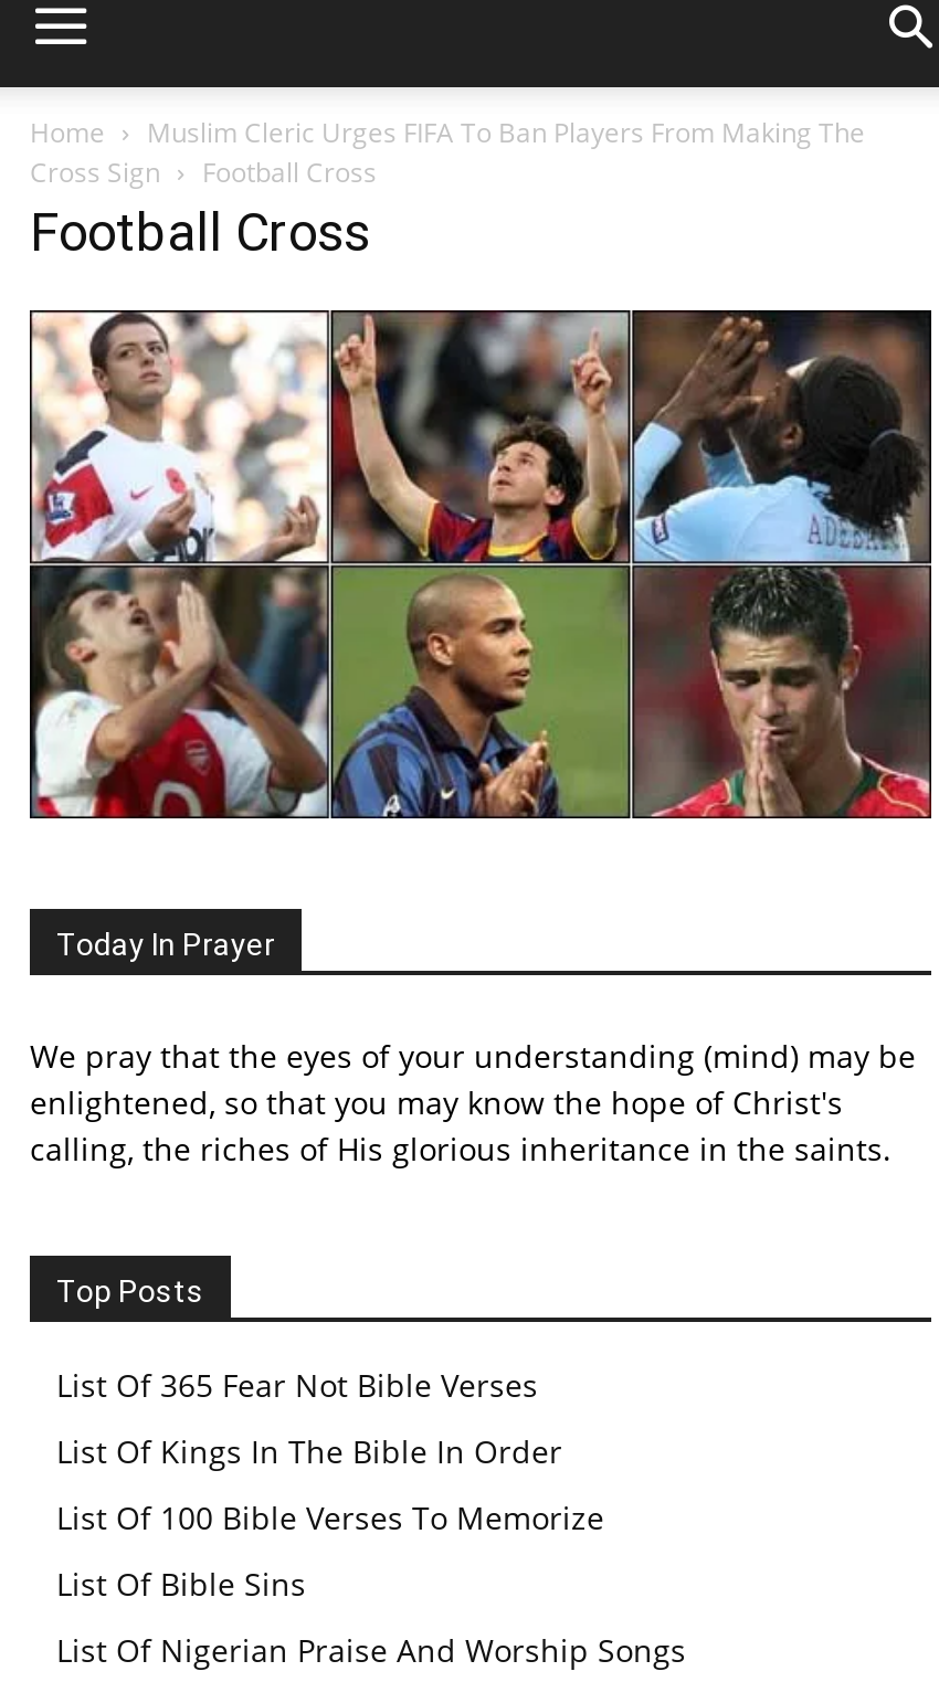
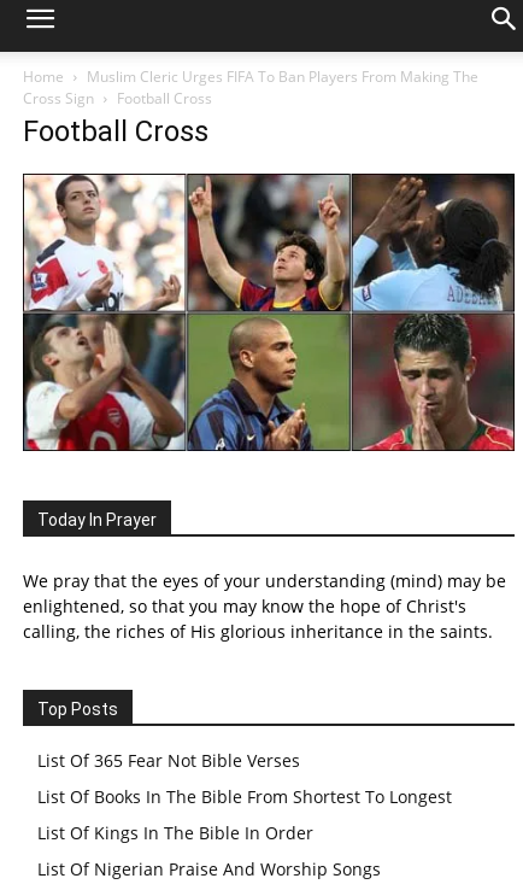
+ List Of Books In The Bible From Shortest To Longest

moved down: List Of Kings In The Bible In Order

- List Of 100 Bible Verses To Memorize
- List Of Bible Sins
